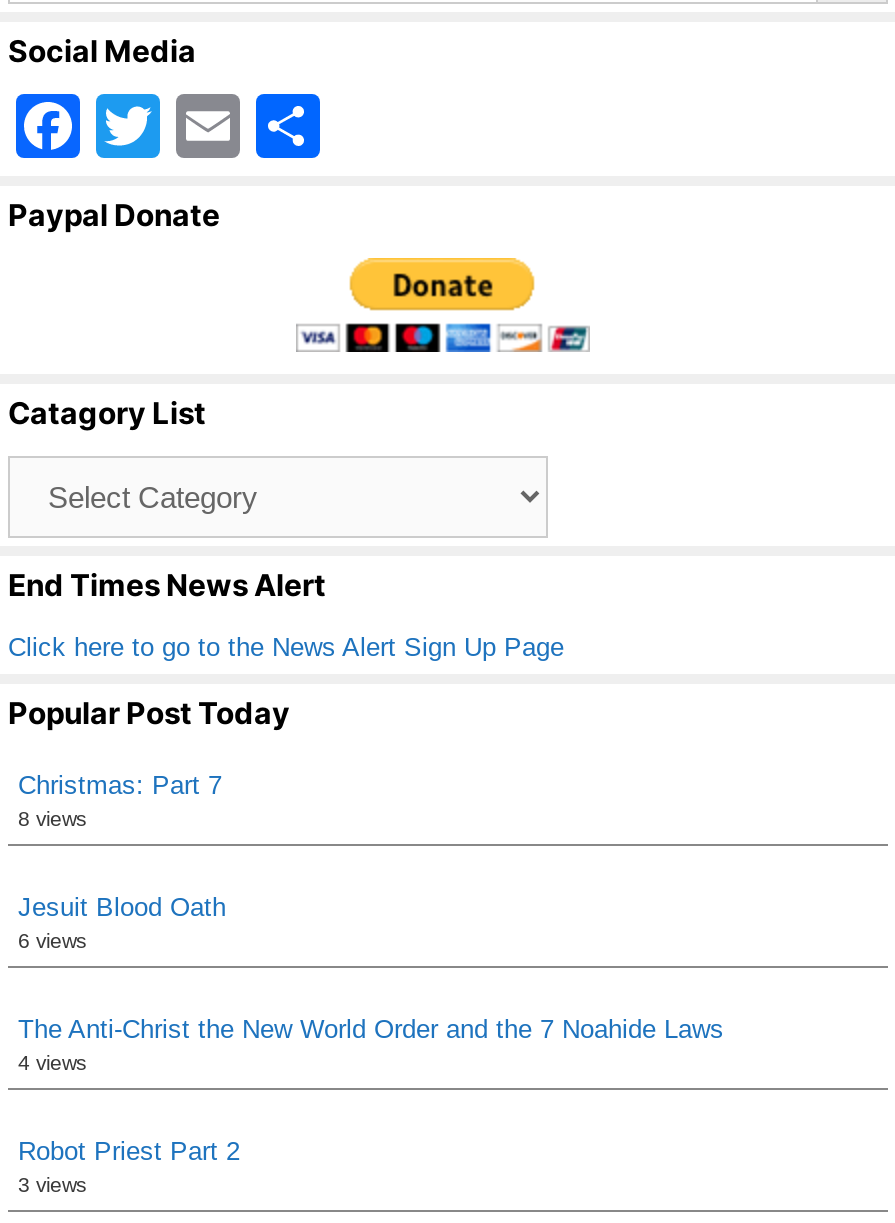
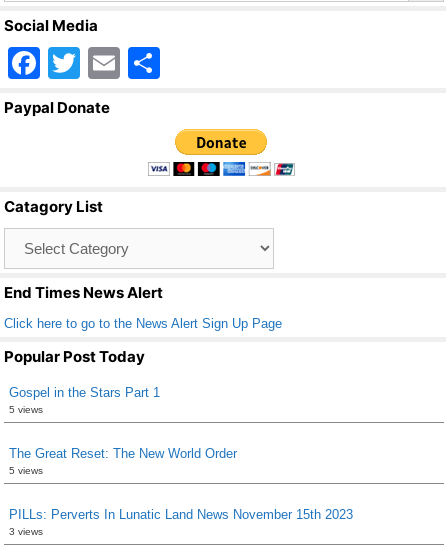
- Christmas: Part 7
- 8 views
- Jesuit Blood Oath
- 6 views
- The Anti-Christ the New World Order and the 7 Noahide Laws
- 4 views
- Robot Priest Part 2
+ Gospel in the Stars Part 1
+ 5 views
+ The Great Reset: The New World Order
+ 5 views
+ PILLs: Perverts In Lunatic Land News November 15th 2023
